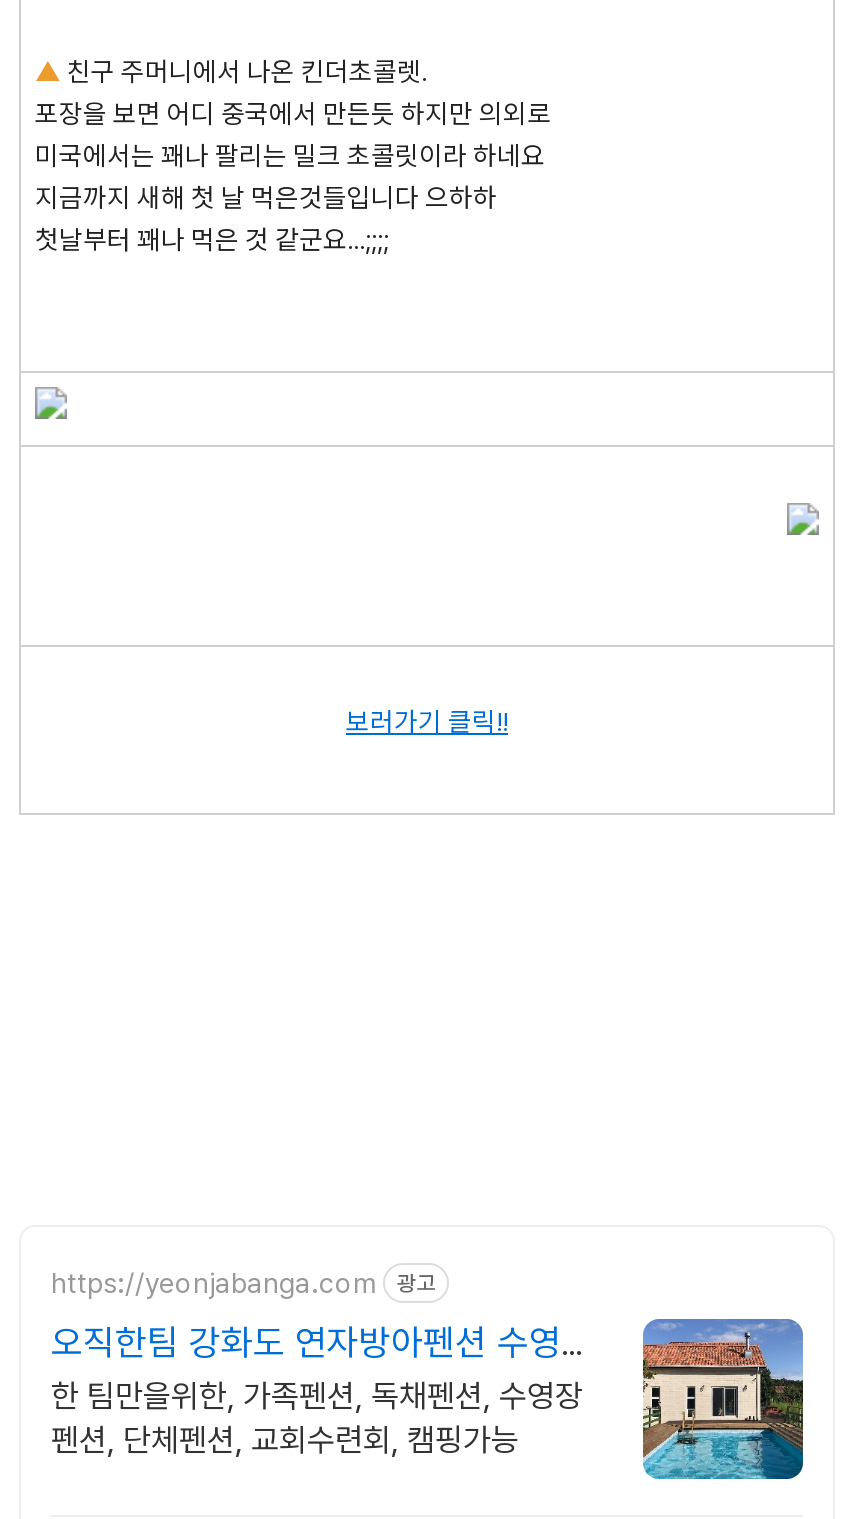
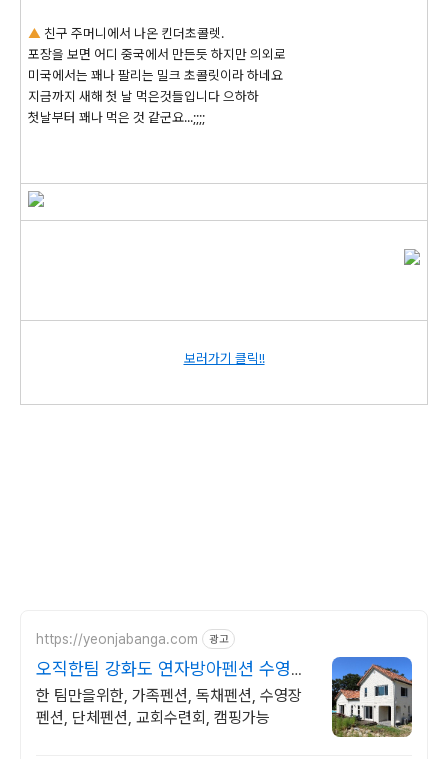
- [image]
+ [image]
